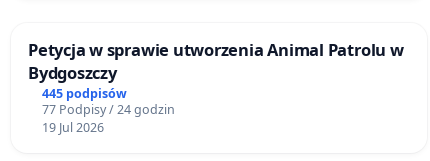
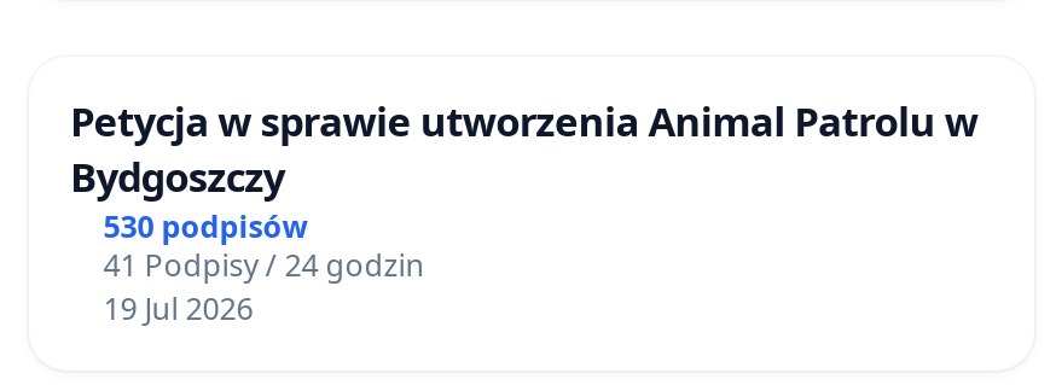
- 445 podpisów
+ 530 podpisów

- 77 Podpisy / 24 godzin
+ 41 Podpisy / 24 godzin
